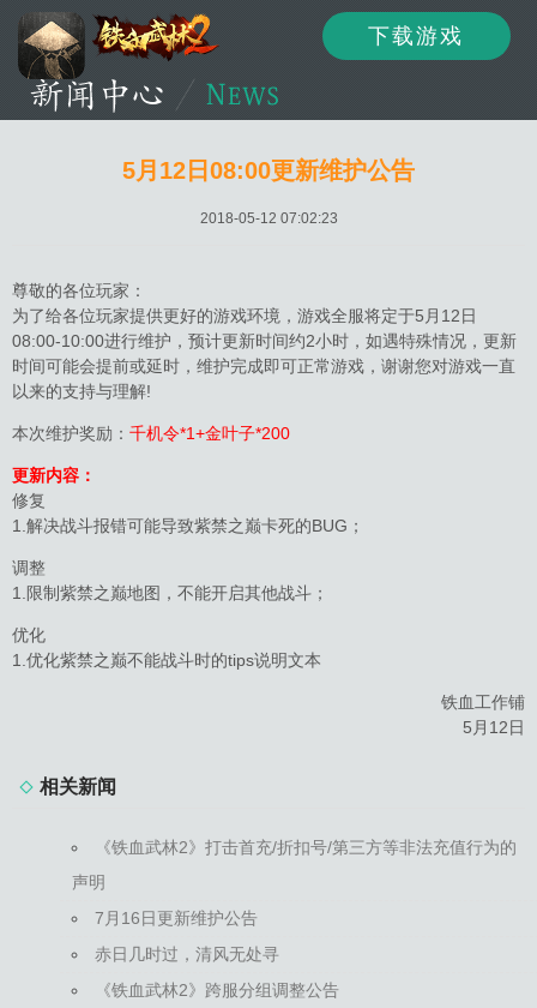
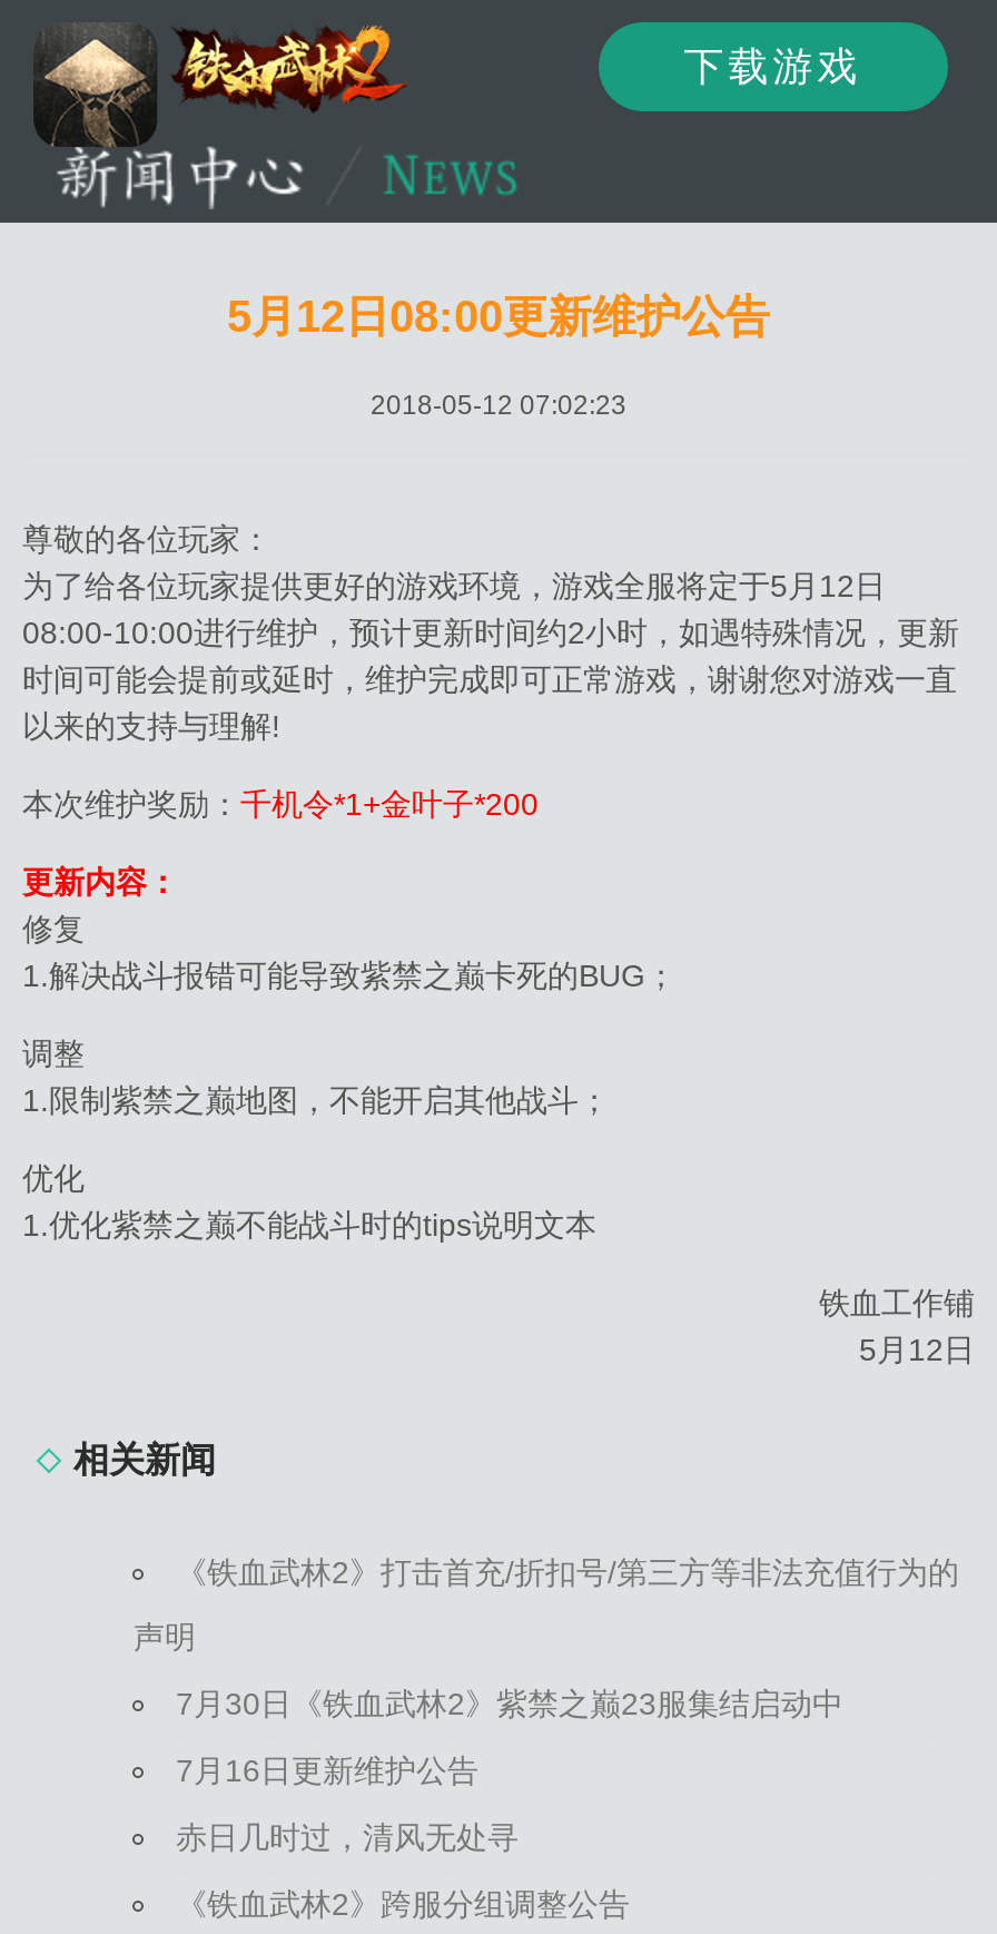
+ 7月30日《铁血武林2》紫禁之巅23服集结启动中
